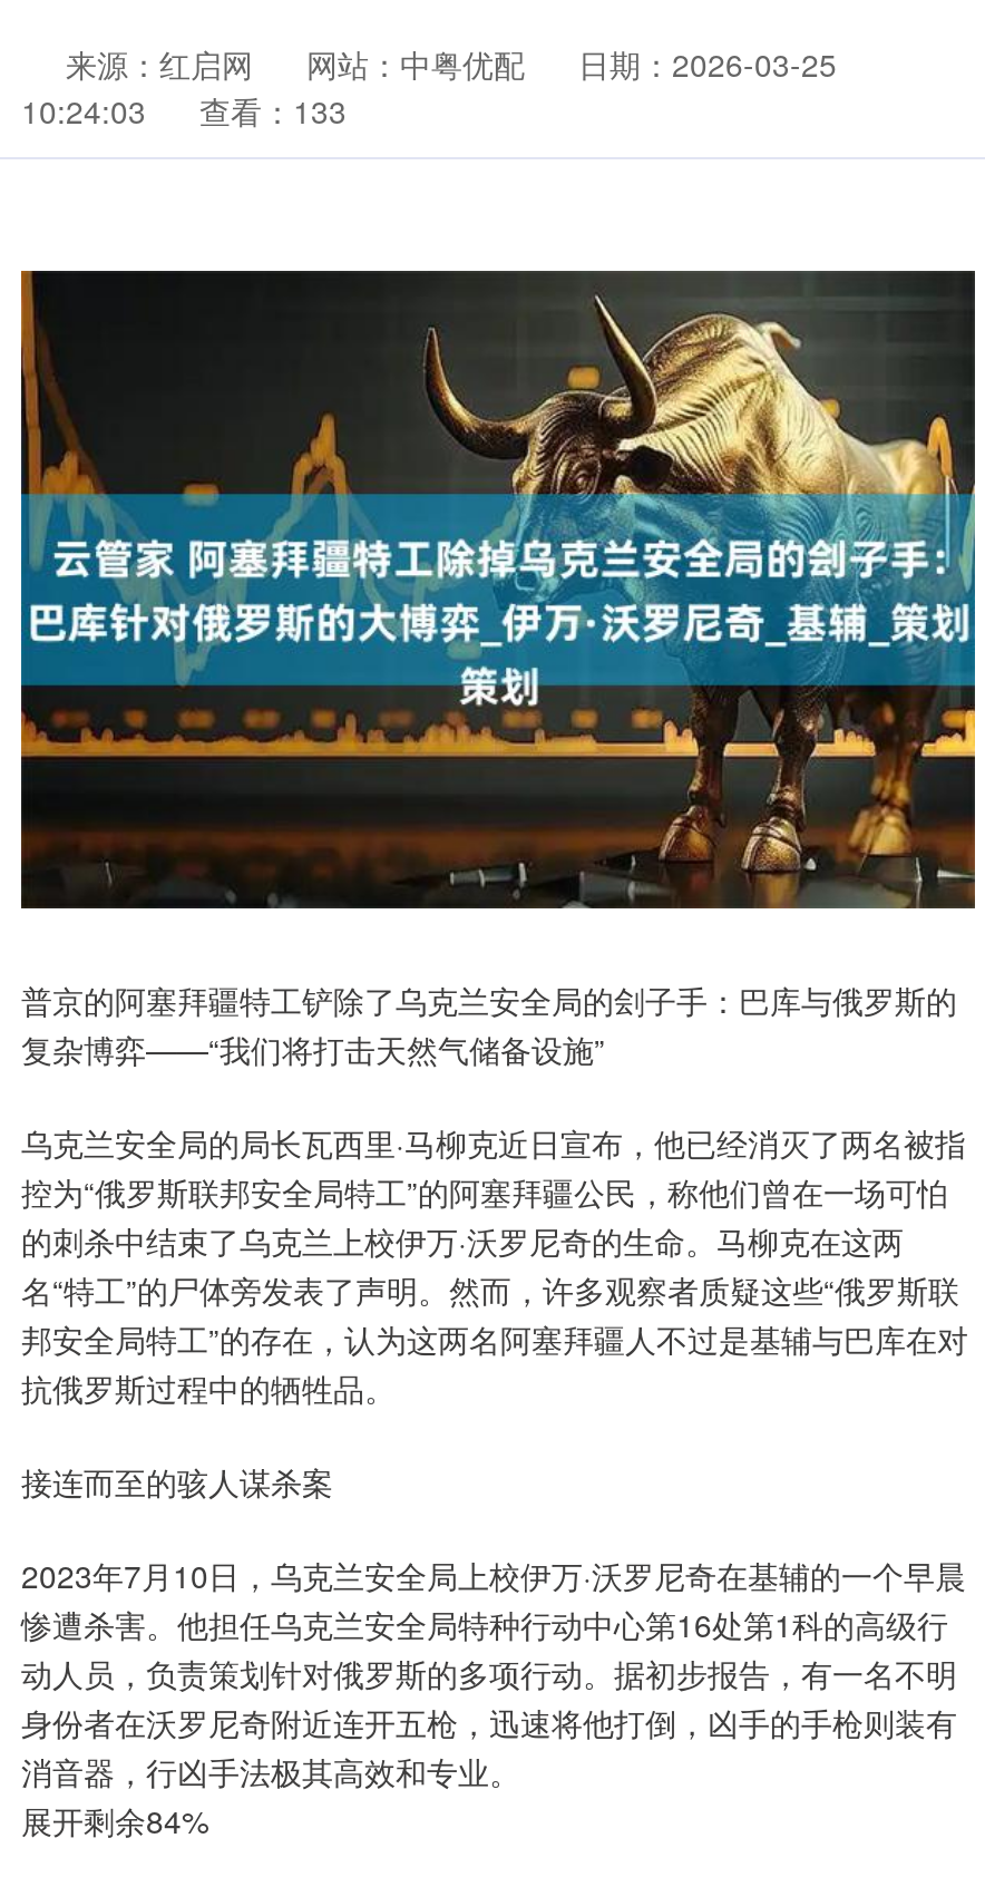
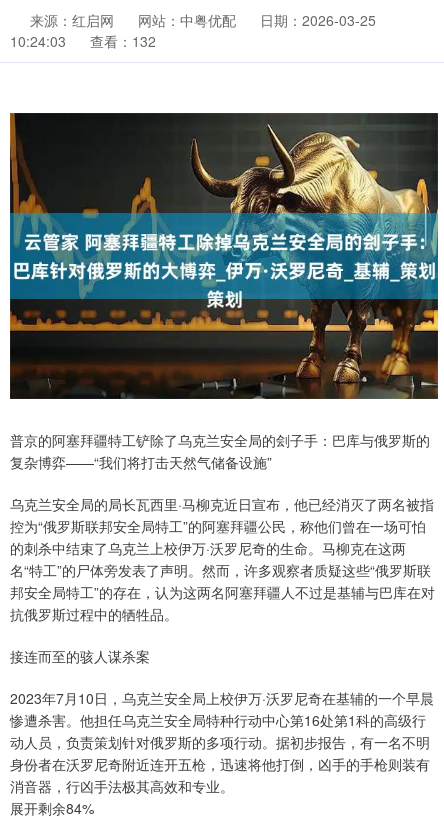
- 10:24:03 查看：133
+ 10:24:03 查看：132
